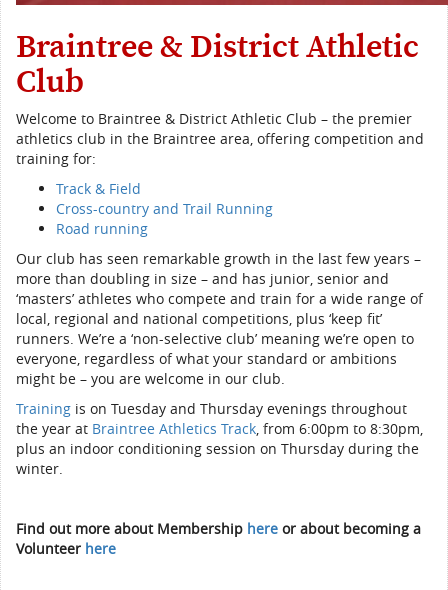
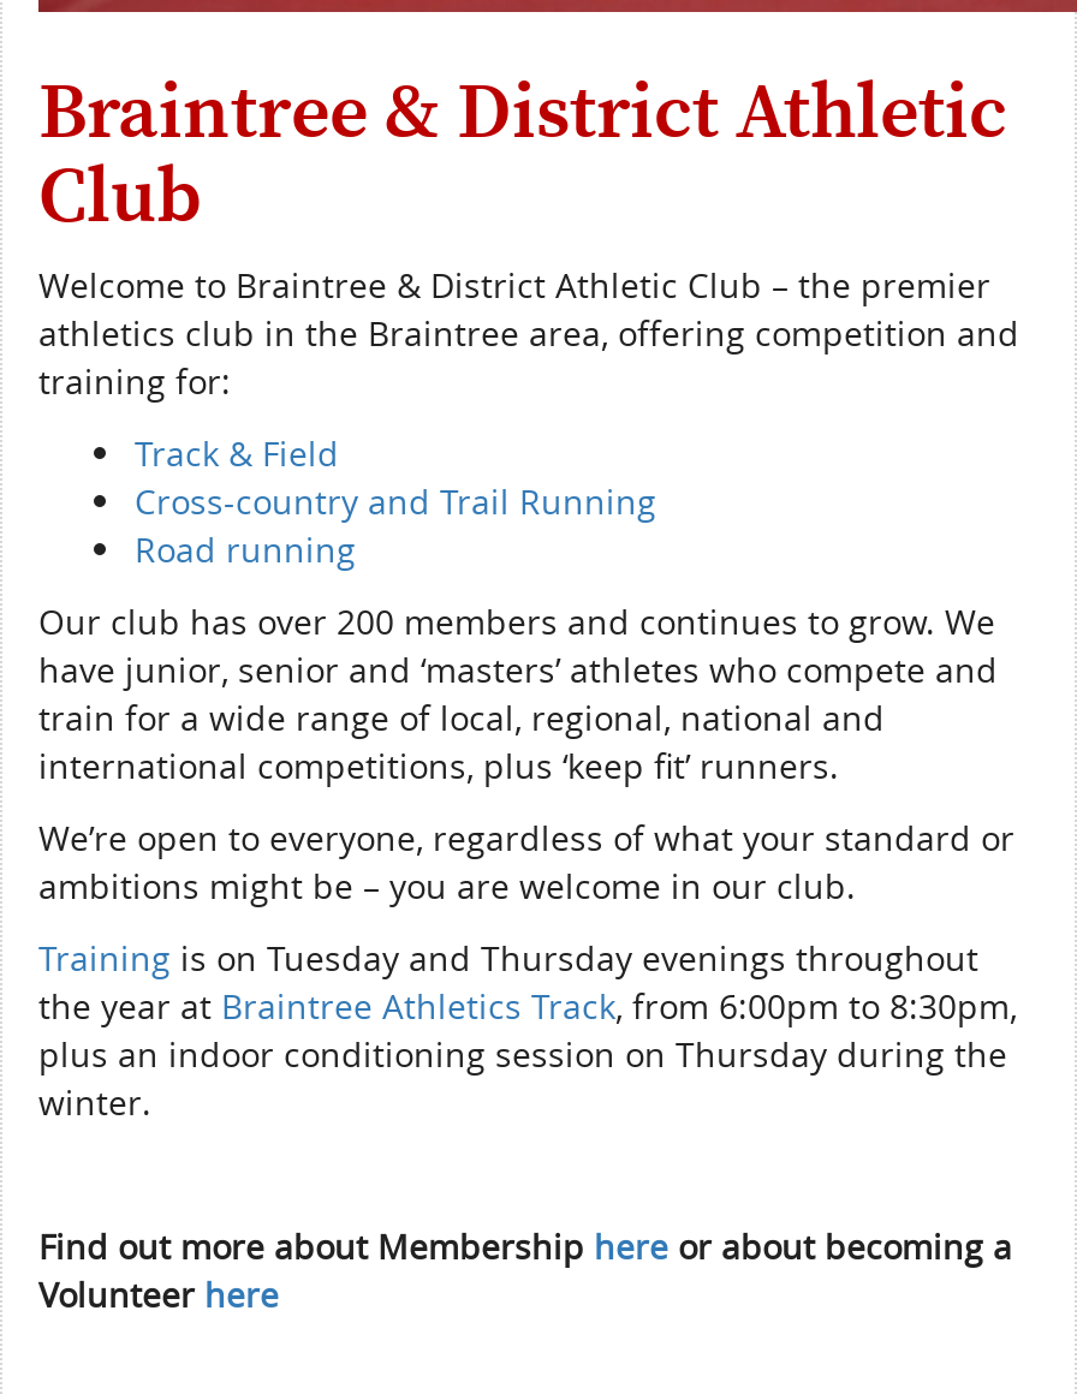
- Our club has seen remarkable growth in the last few years –
- more than doubling in size – and has junior, senior and
- ‘masters’ athletes who compete and train for a wide range of
- local, regional and national competitions, plus ‘keep fit’
- runners. We’re a ‘non-selective club’ meaning we’re open to
- everyone, regardless of what your standard or ambitions
- might be – you are welcome in our club.
+ Our club has over 200 members and continues to grow. We
+ have junior, senior and ‘masters’ athletes who compete and
+ train for a wide range of local, regional, national and
+ international competitions, plus ‘keep fit’ runners.
+ We’re open to everyone, regardless of what your standard or
+ ambitions might be – you are welcome in our club.
